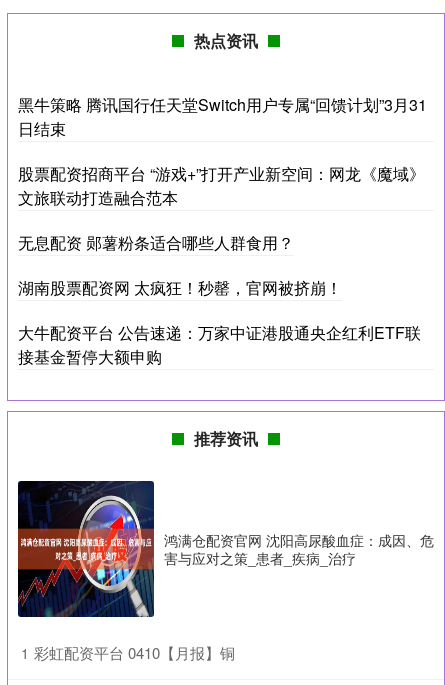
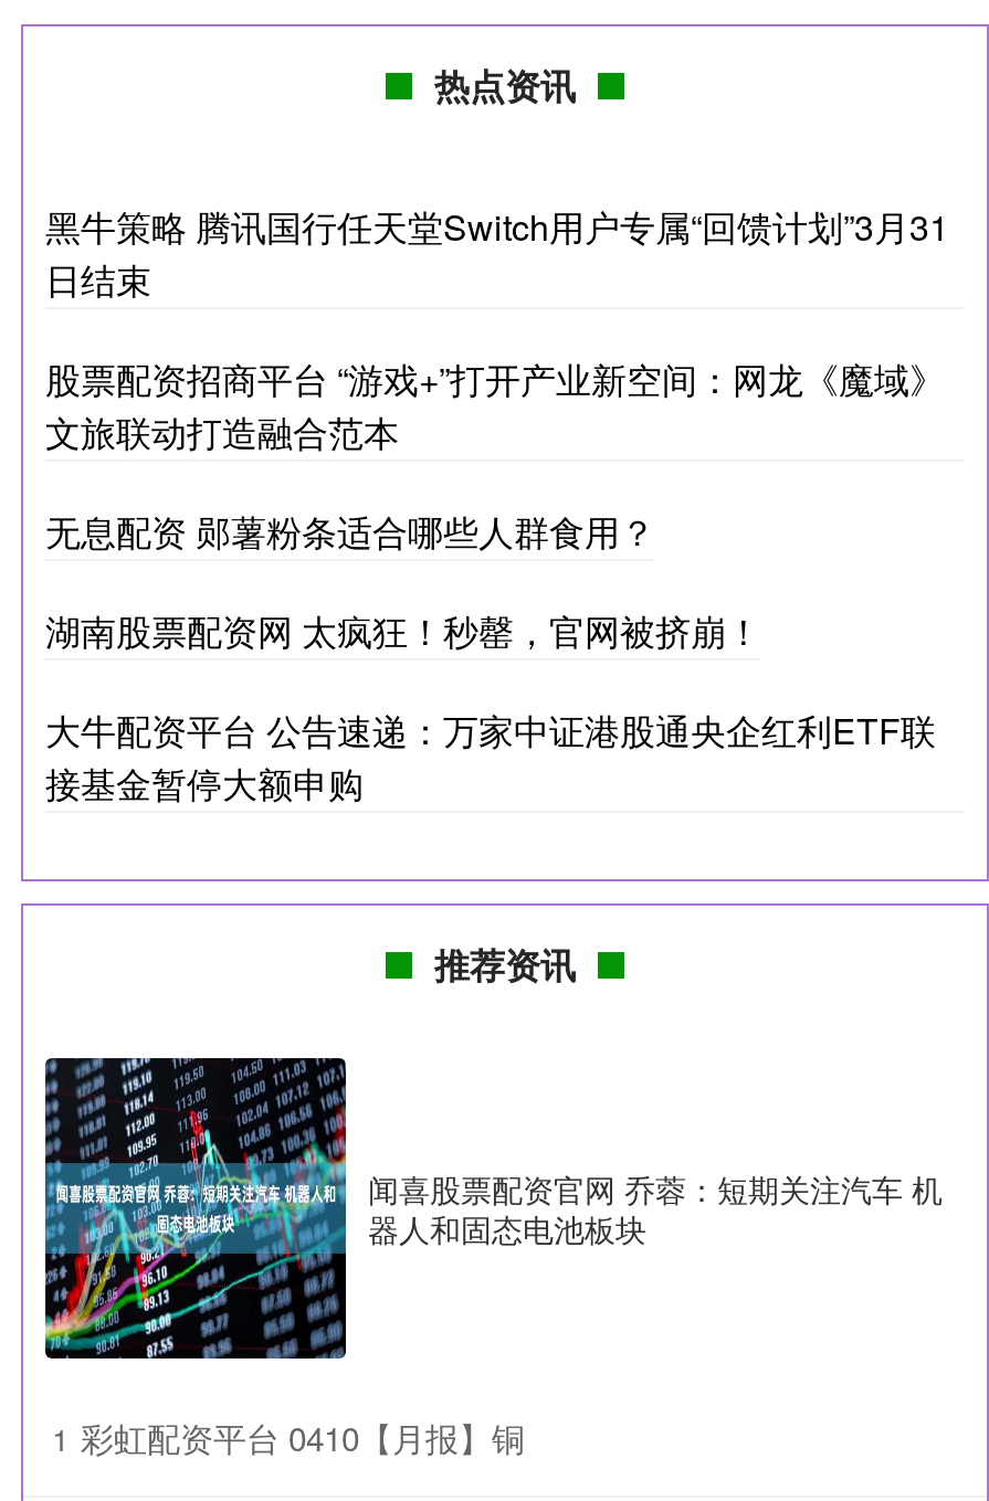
- [image]
- 鸿满仓配资官网 沈阳高尿酸血症：成因、危
- 害与应对之策_患者_疾病_治疗
+ [image]
+ 闻喜股票配资官网 乔蓉：短期关注汽车 机
+ 器人和固态电池板块
